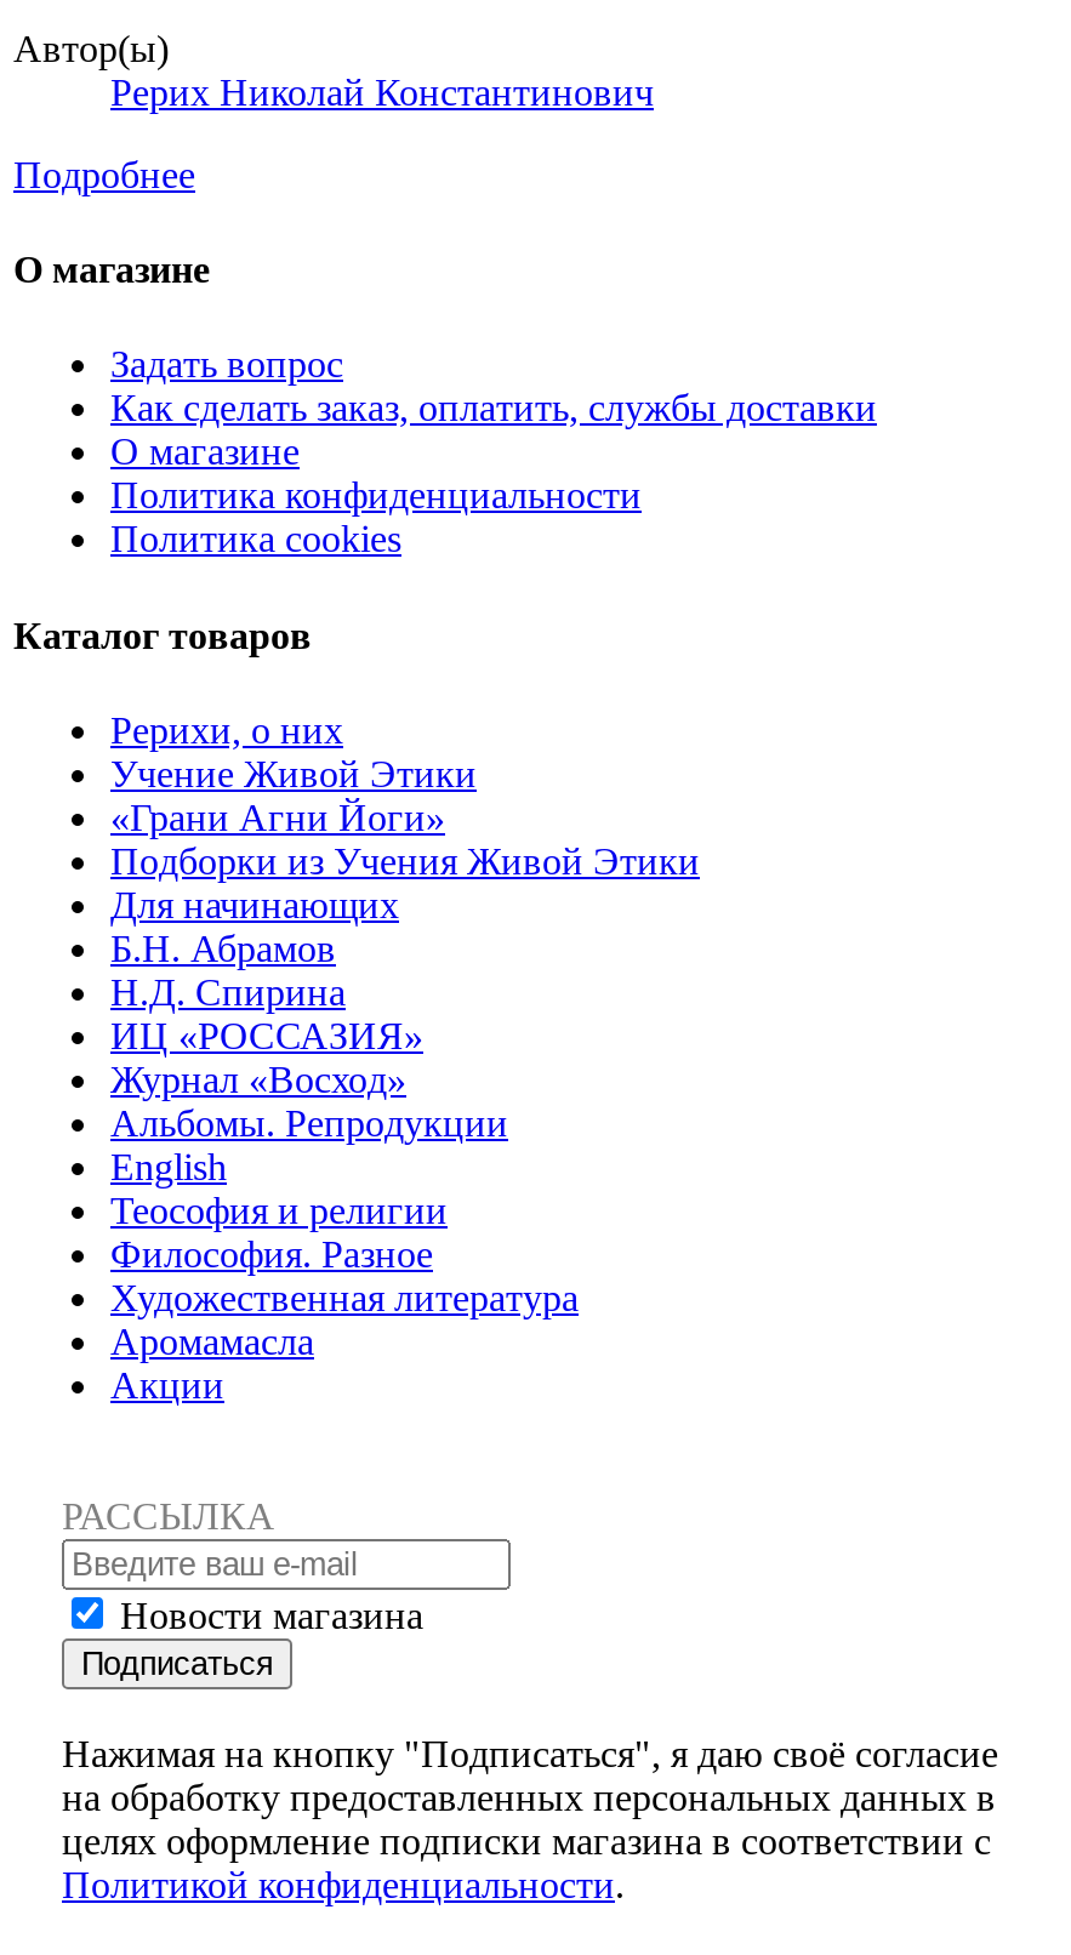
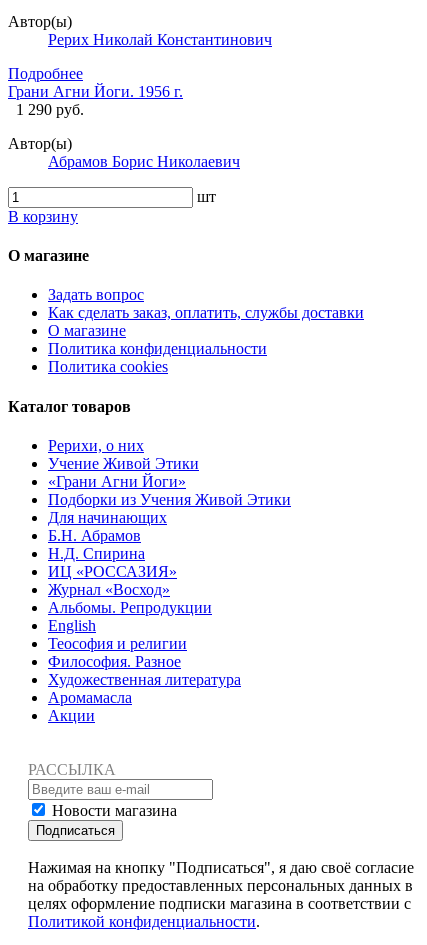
+ Грани Агни Йоги. 1956 г.
+ 1 290 руб.
+ Автор(ы)
+ Абрамов Борис Николаевич
+ шт
+ В корзину
